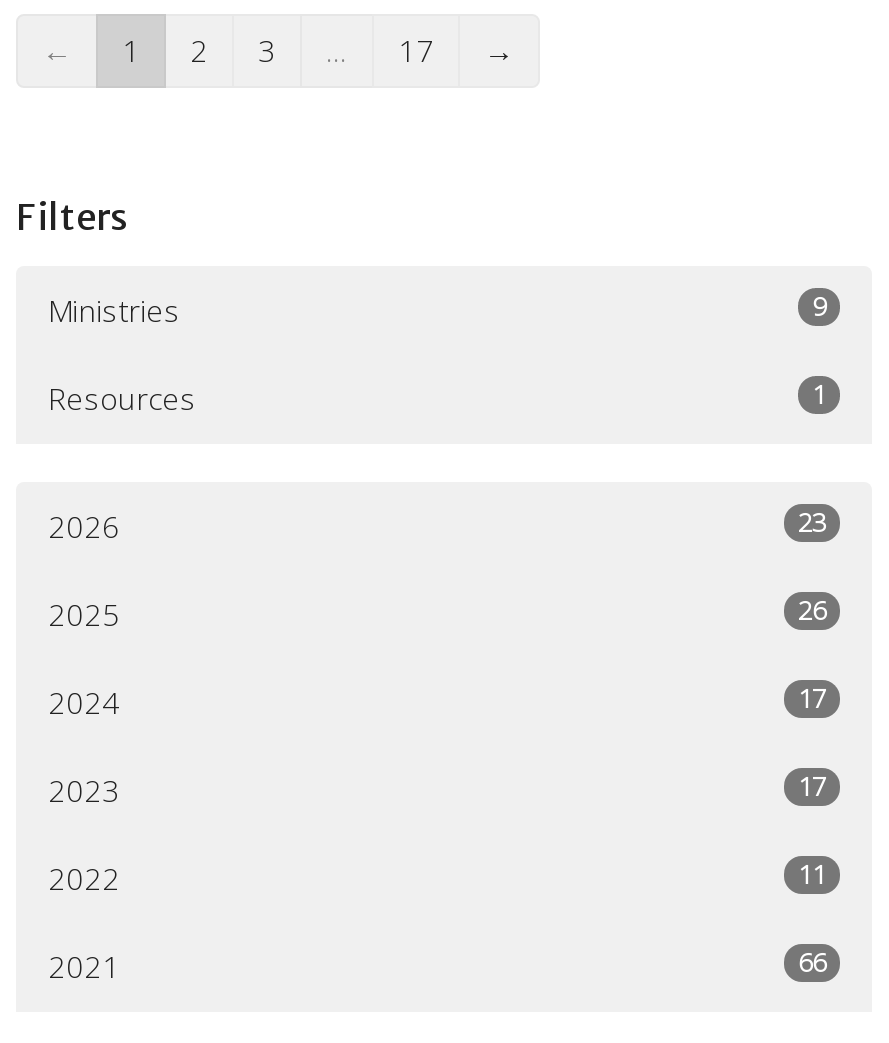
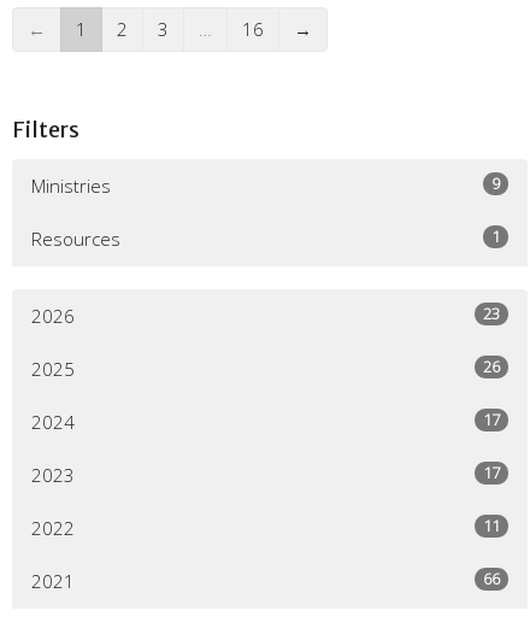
- 17
+ 16
